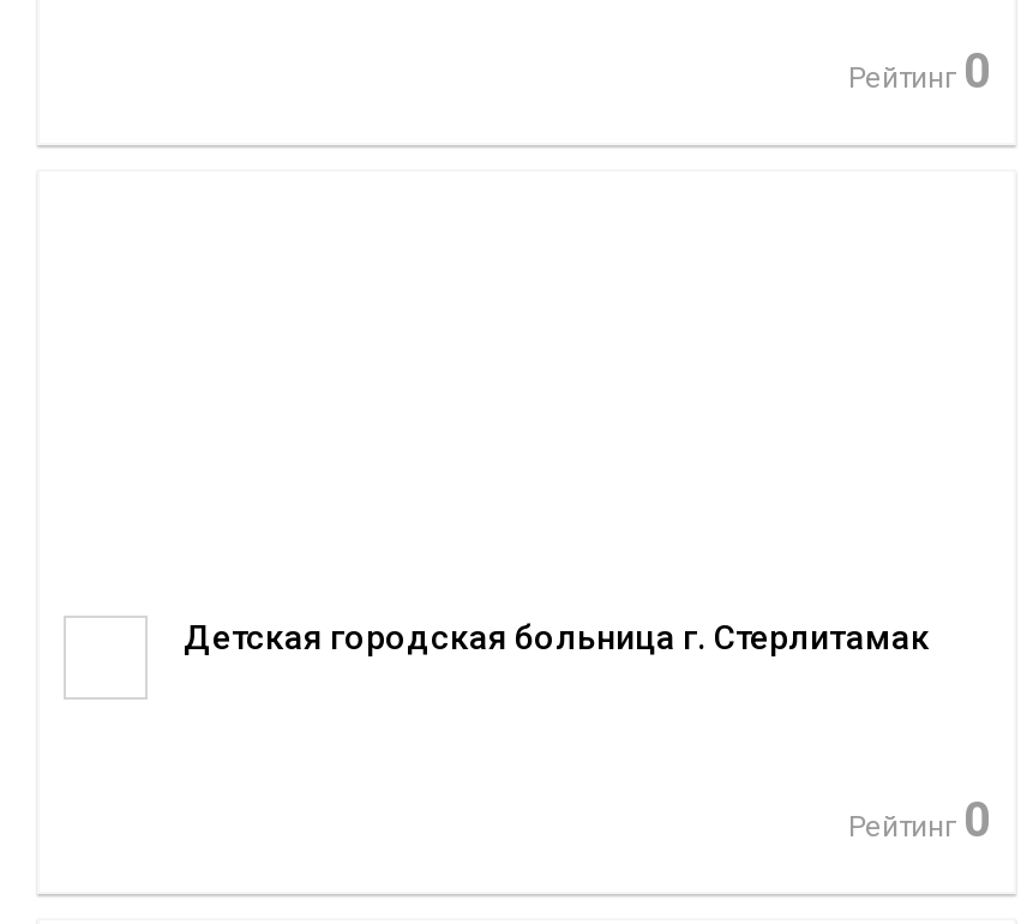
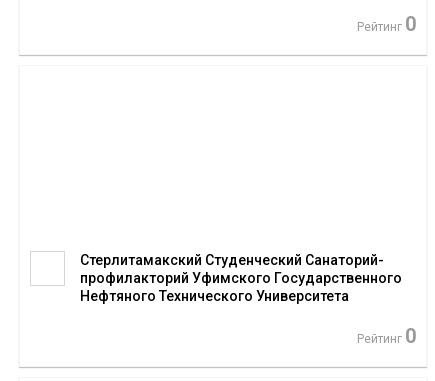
- Детская городская больница г. Стерлитамак
+ Стерлитамакский Студенческий Санаторий-
+ профилакторий Уфимского Государственного
+ Нефтяного Технического Университета
